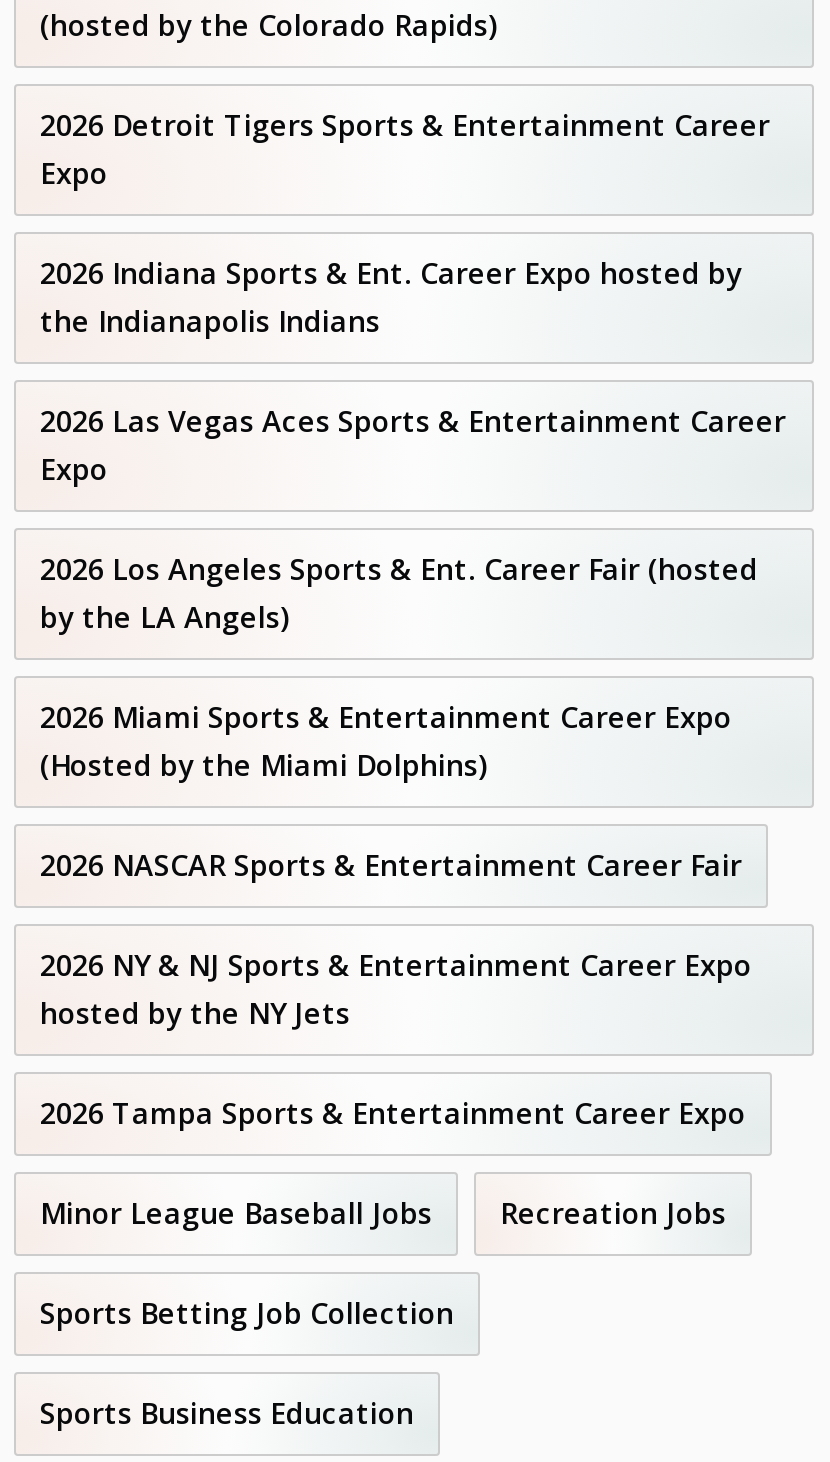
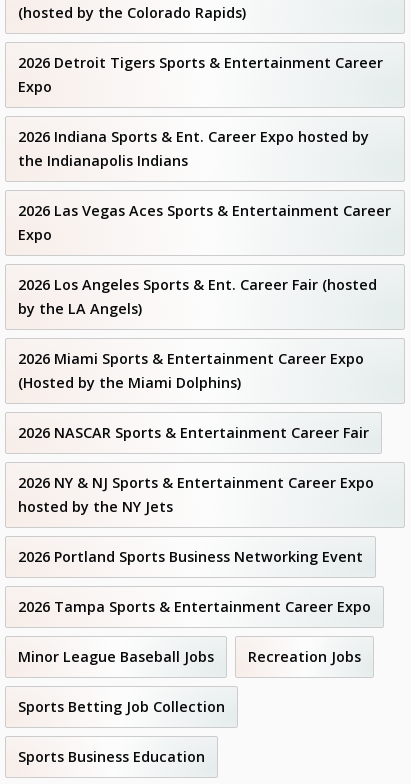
+ 2026 Portland Sports Business Networking Event
